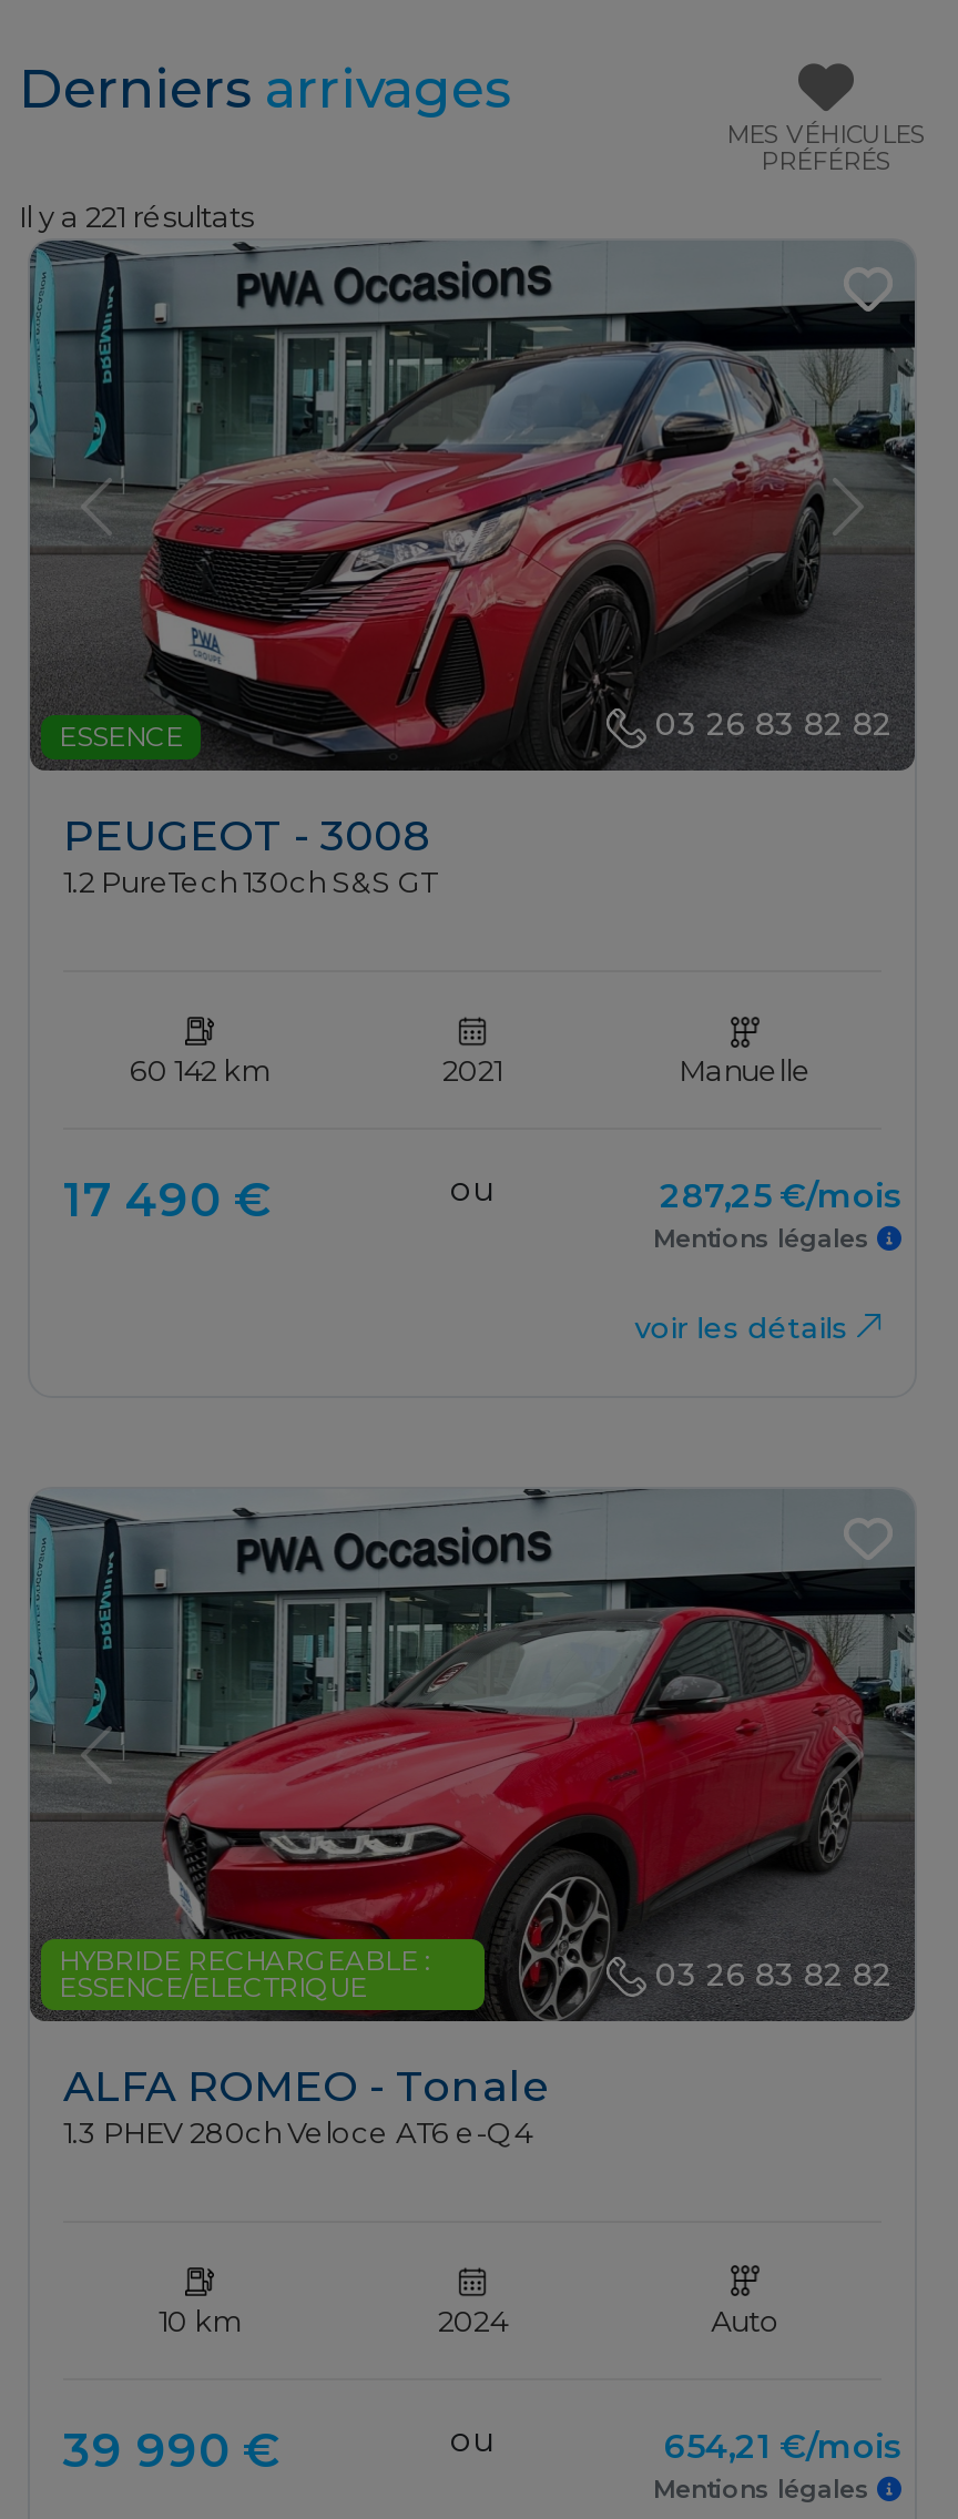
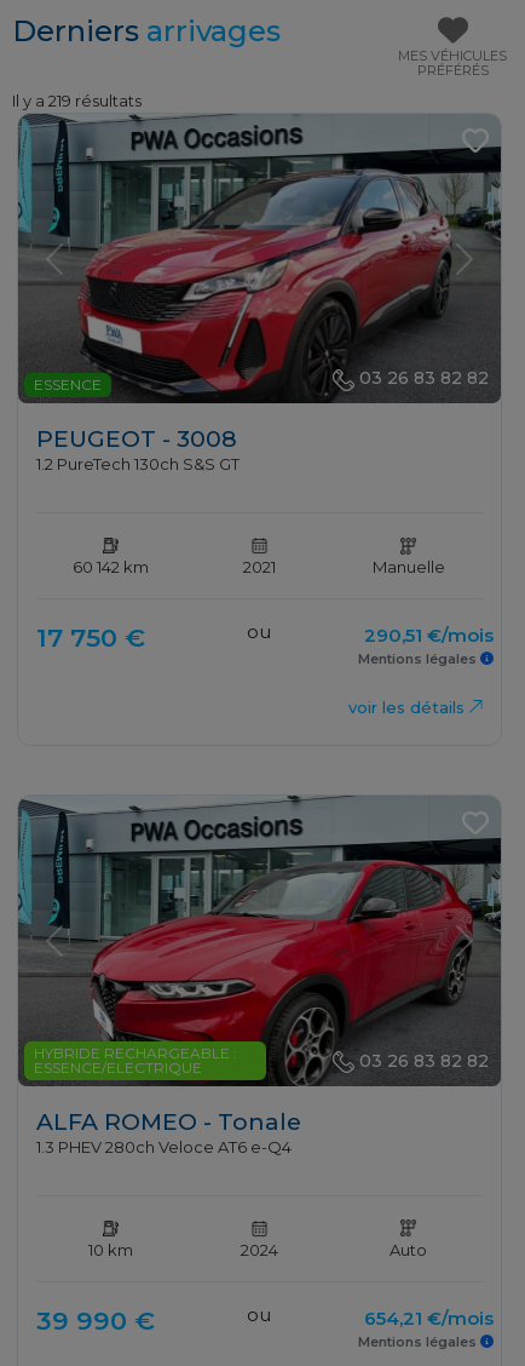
- Il y a 221 résultats
+ Il y a 219 résultats

- 17 490 €
+ 17 750 €

- 287,25 €/mois
+ 290,51 €/mois
